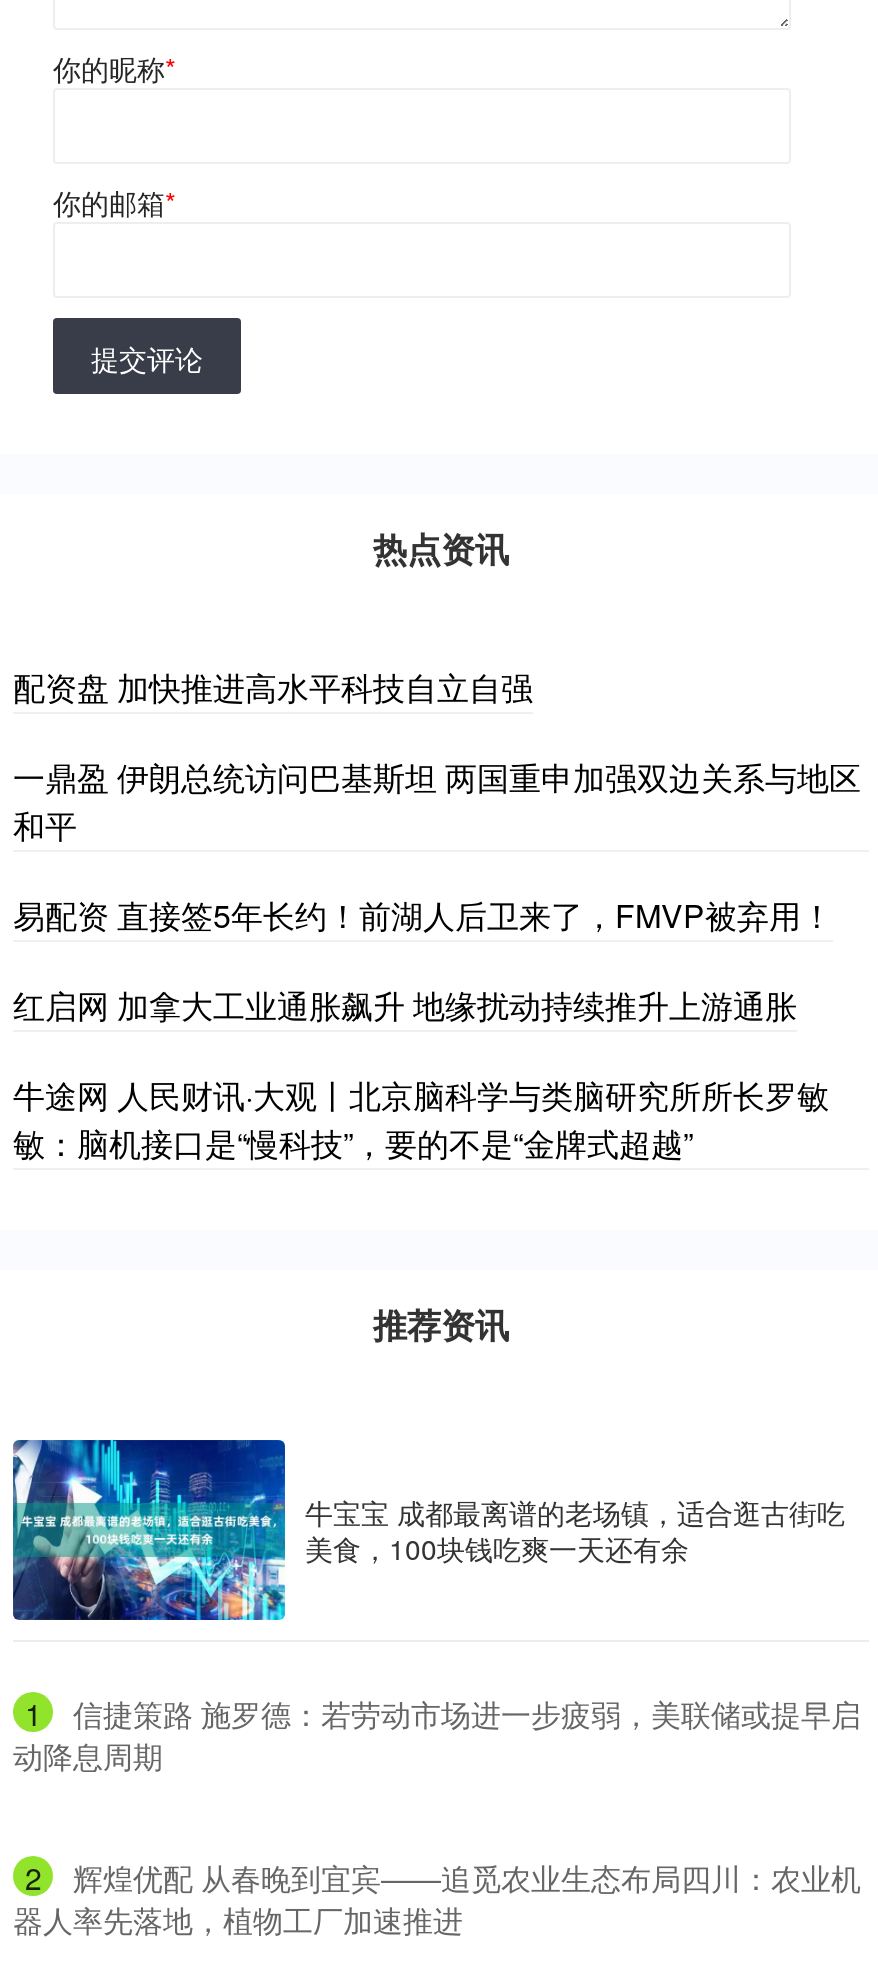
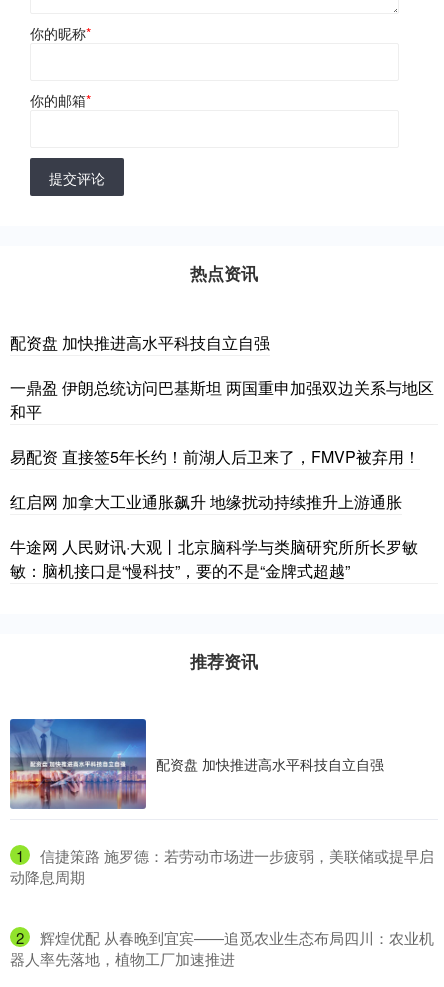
- [image]
- 牛宝宝 成都最离谱的老场镇，适合逛古街吃
- 美食，100块钱吃爽一天还有余
+ [image]
+ 配资盘 加快推进高水平科技自立自强
